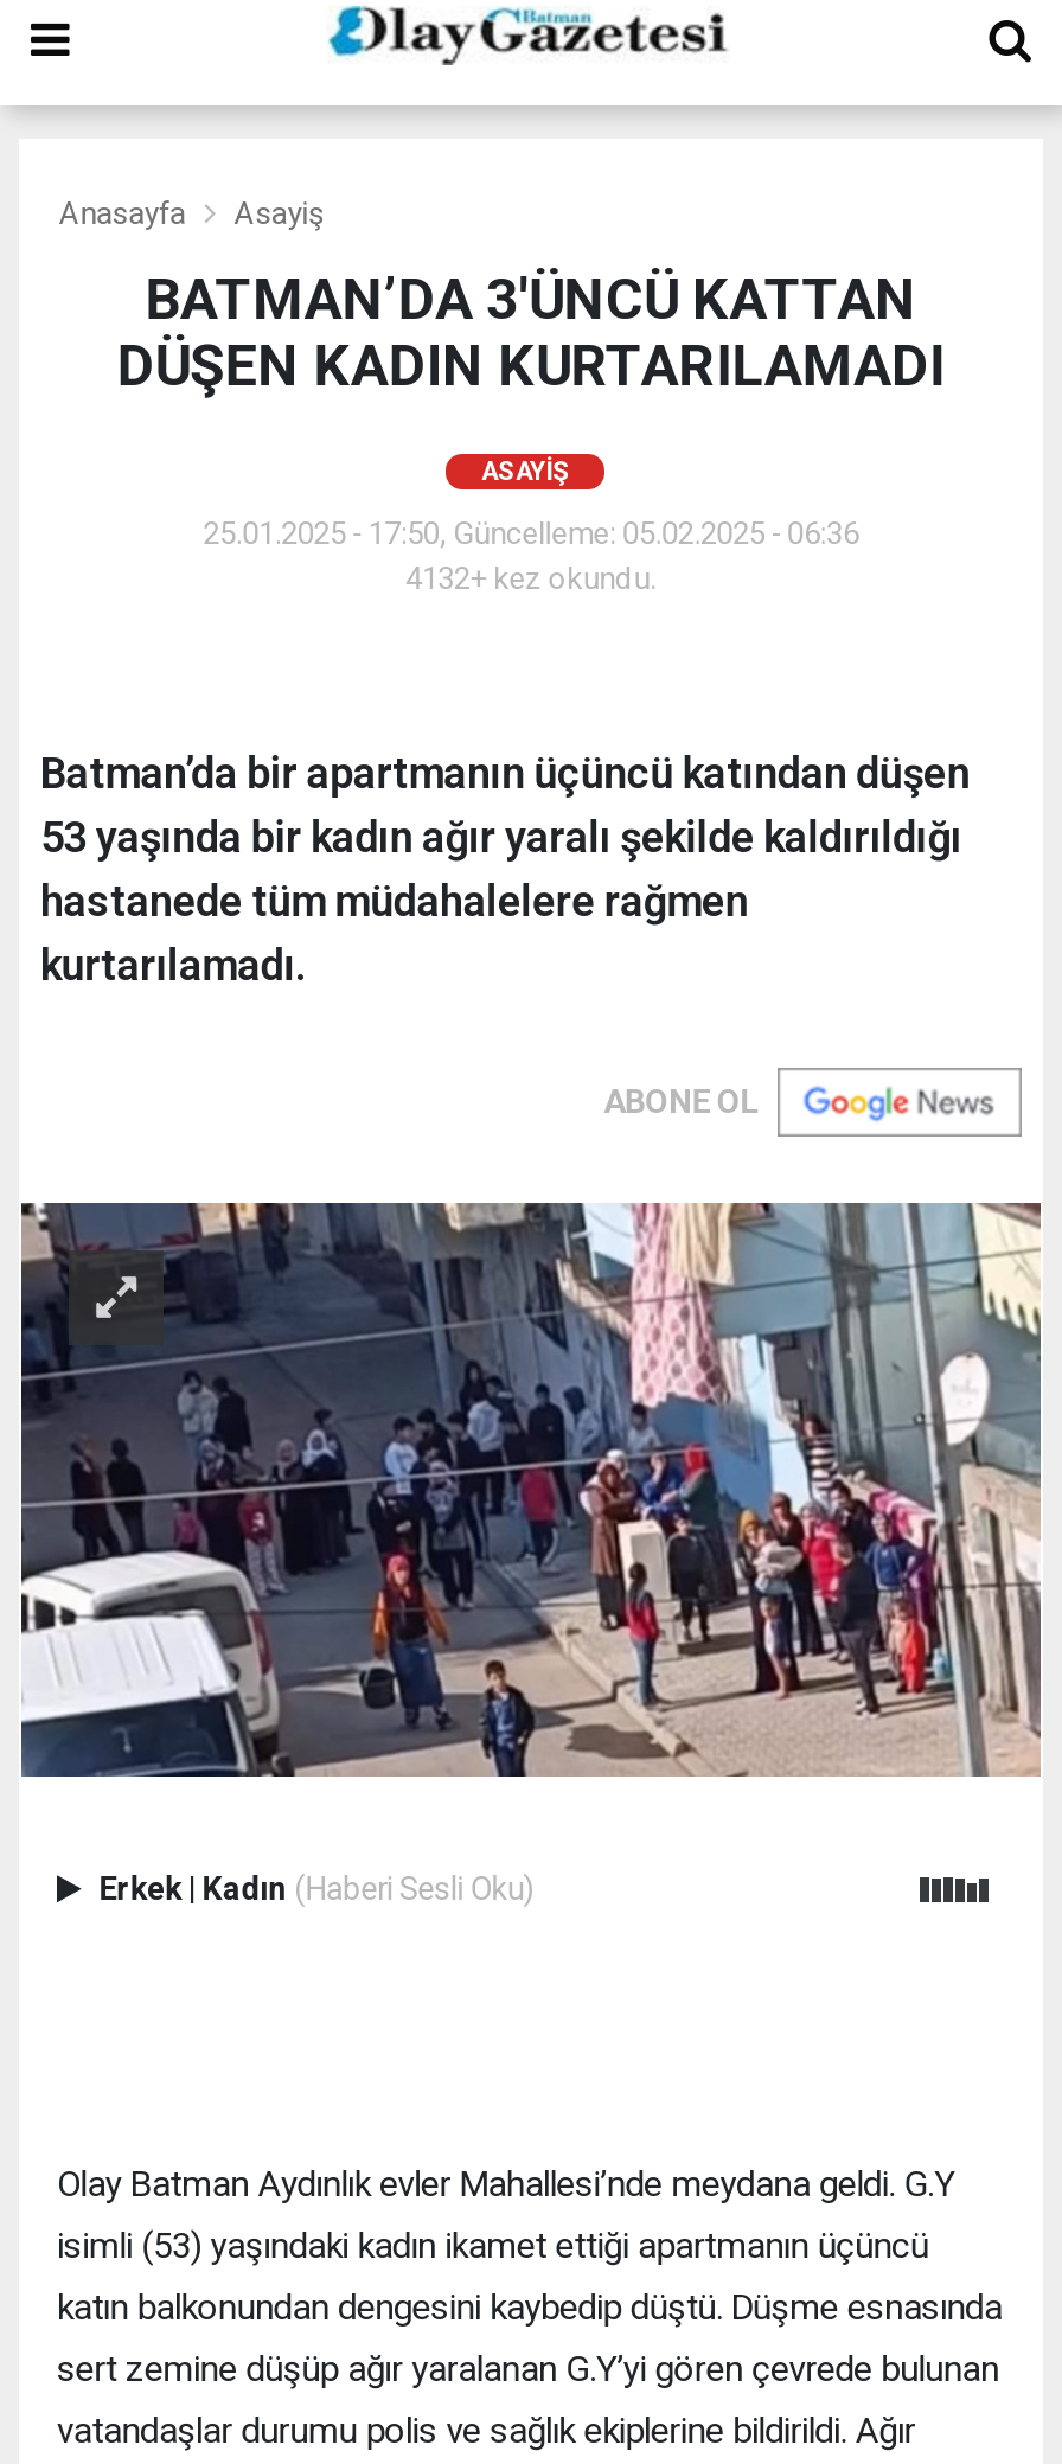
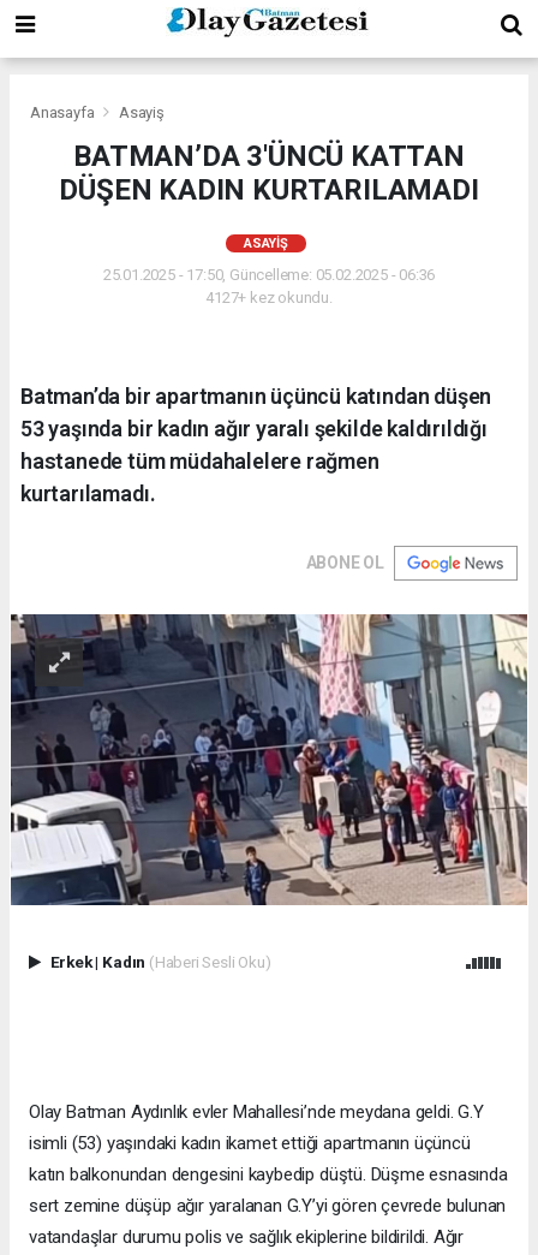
- 4132+ kez okundu.
+ 4127+ kez okundu.
